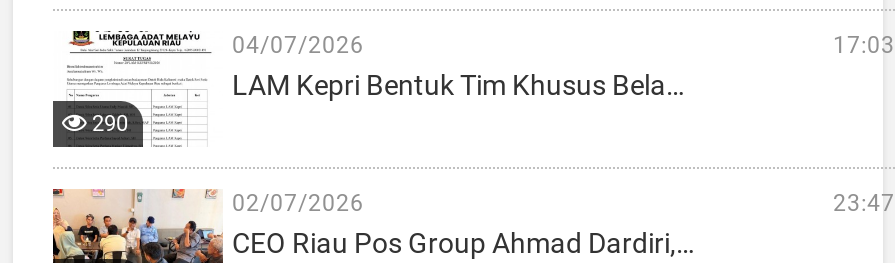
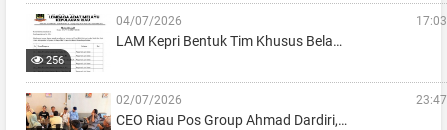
- 290
+ 256
